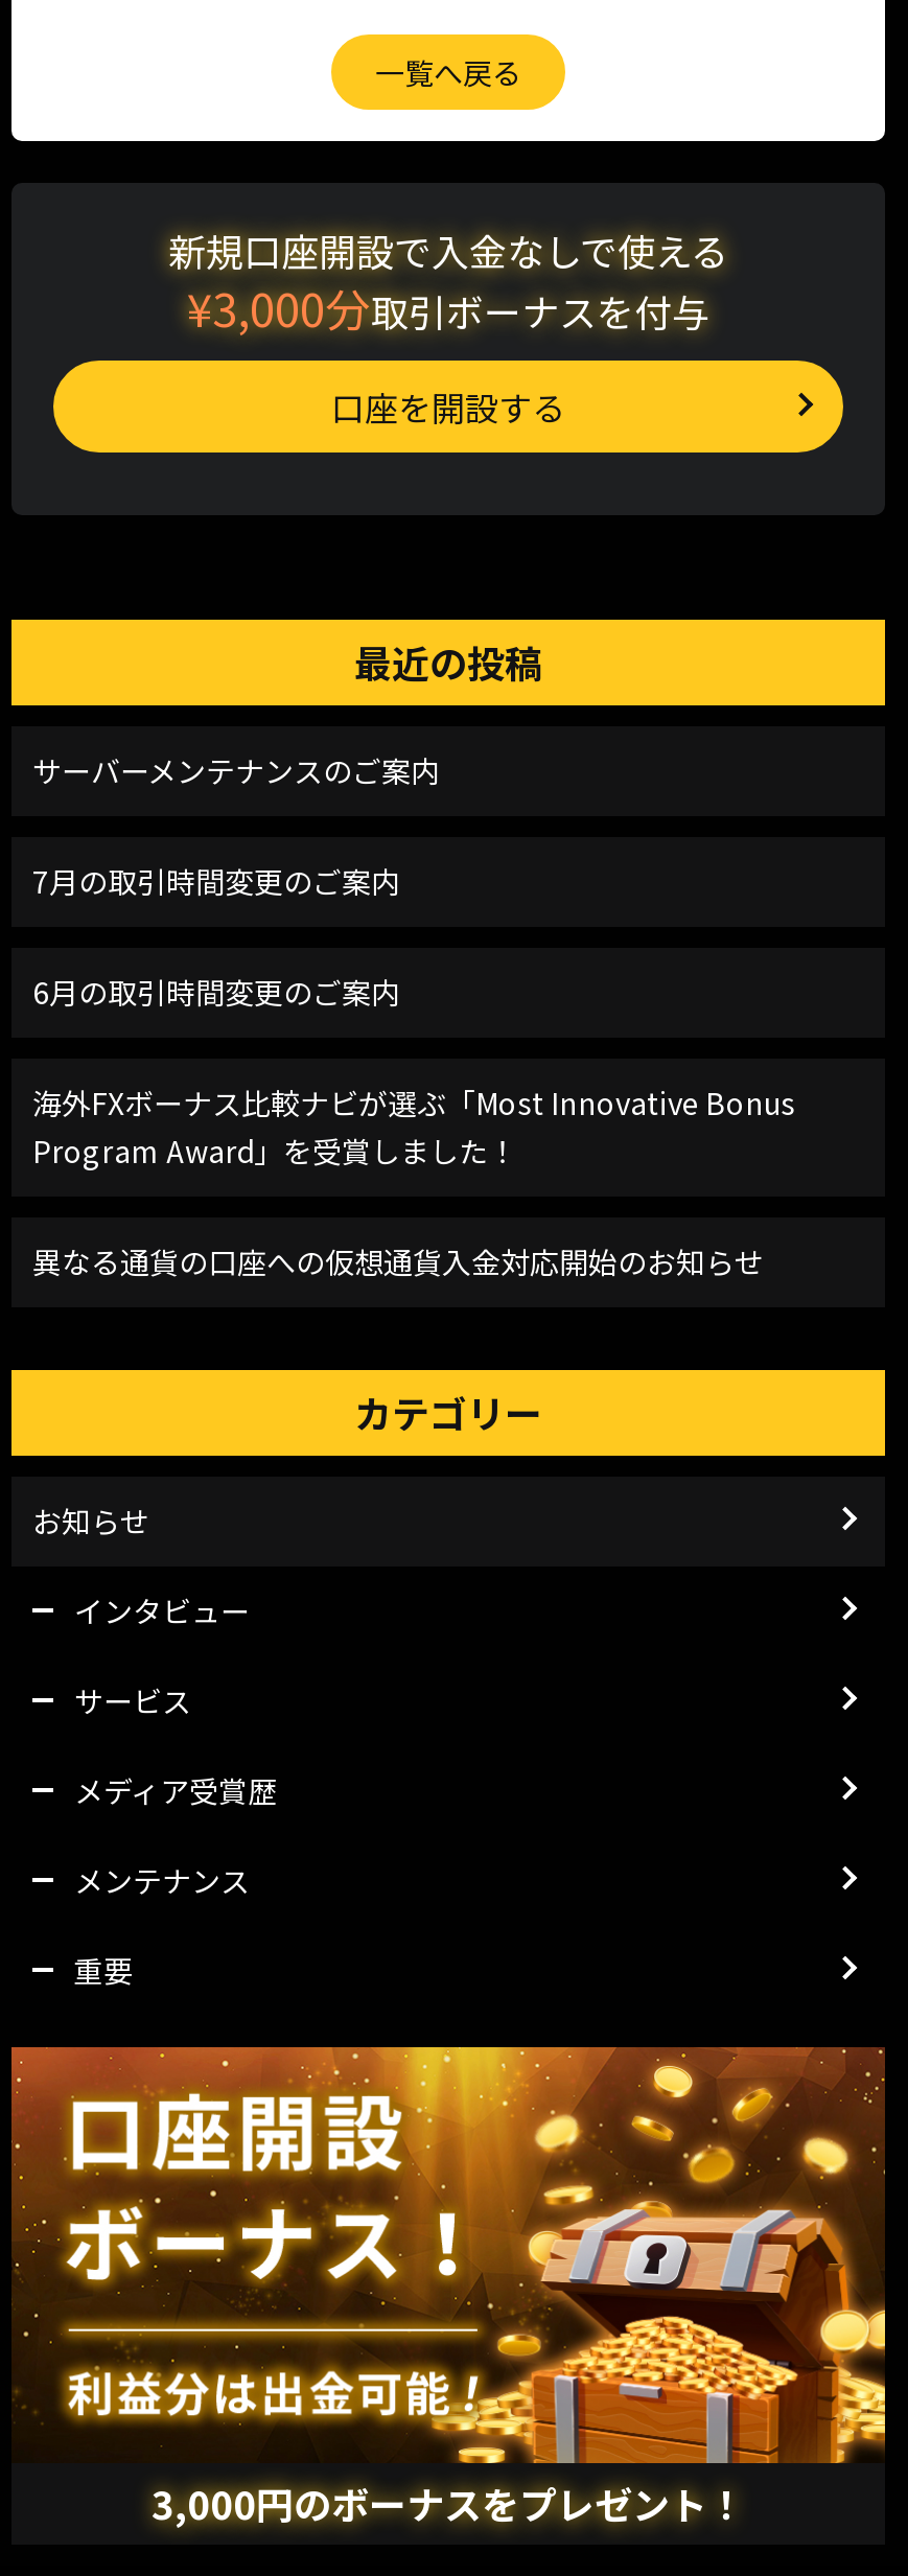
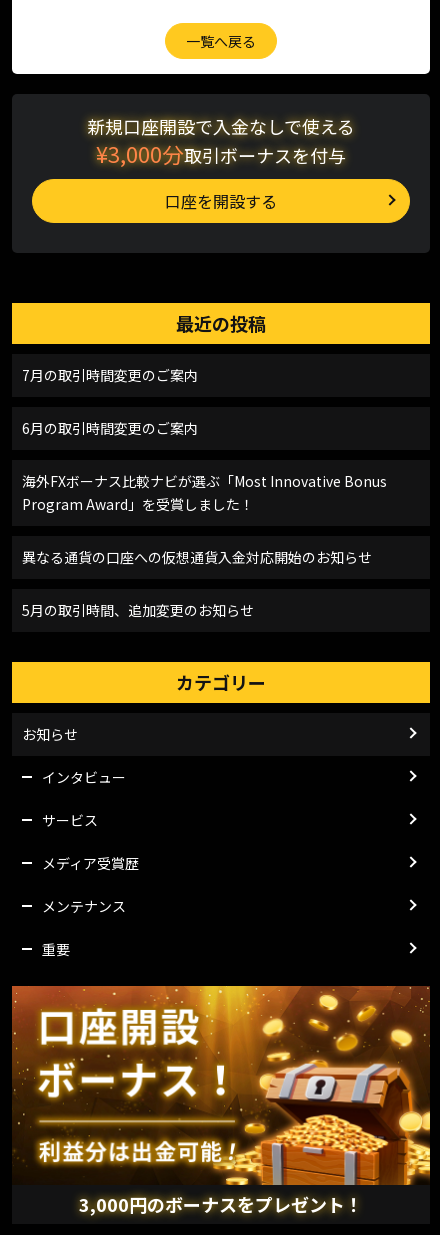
- サーバーメンテナンスのご案内

moved up: 7月の取引時間変更のご案内 | 6月の取引時間変更のご案内 | 海外FXボーナス比較ナビが選ぶ「Most Innovative Bonus | Program Award」を受賞しました！ | 異なる通貨の口座への仮想通貨入金対応開始のお知らせ

+ 5月の取引時間、追加変更のお知らせ
